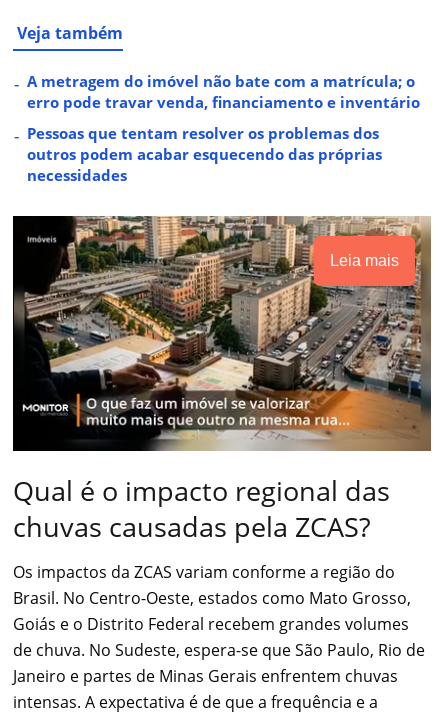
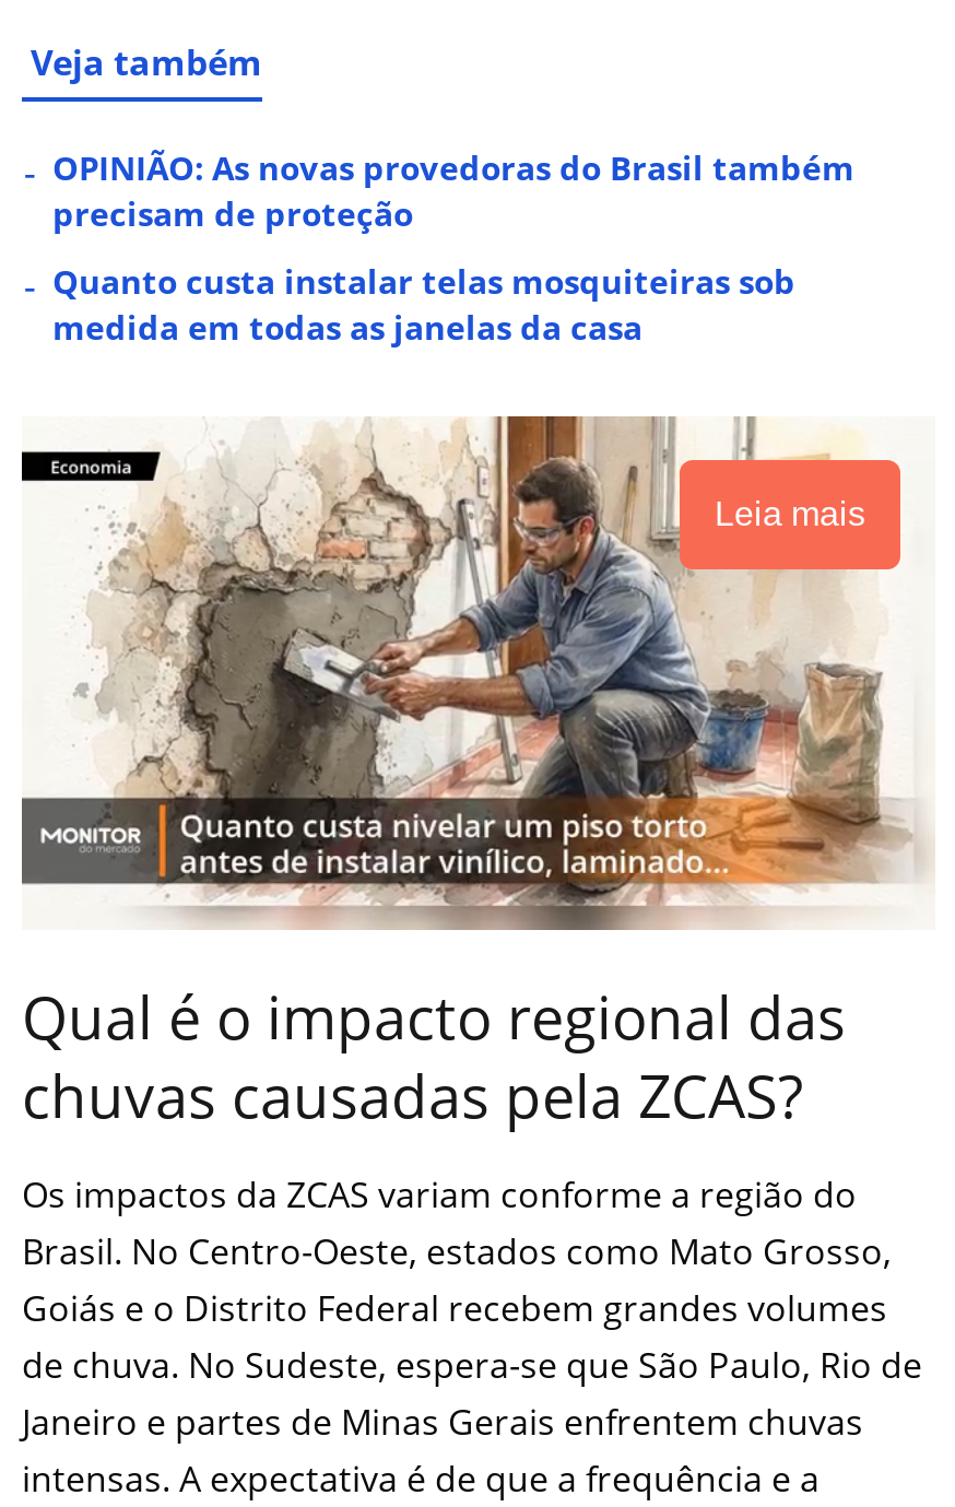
- A metragem do imóvel não bate com a matrícula; o
- erro pode travar venda, financiamento e inventário
+ OPINIÃO: As novas provedoras do Brasil também
+ precisam de proteção

- Pessoas que tentam resolver os problemas dos
- outros podem acabar esquecendo das próprias
- necessidades
+ Quanto custa instalar telas mosquiteiras sob
+ medida em todas as janelas da casa

- [image]
+ [image]
